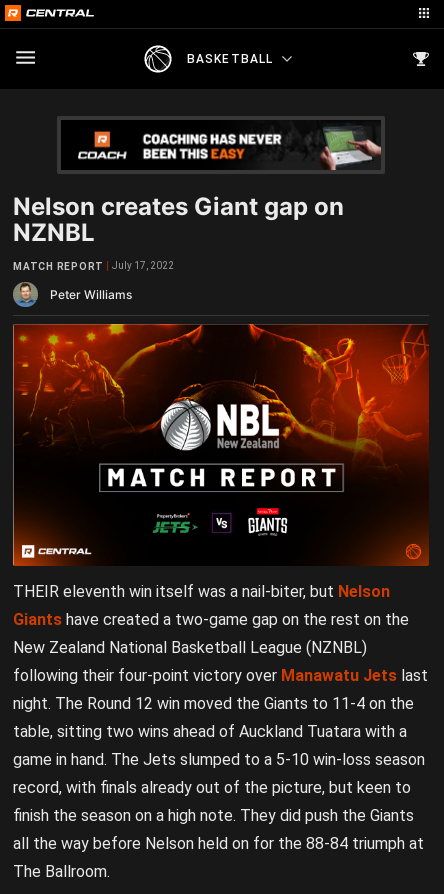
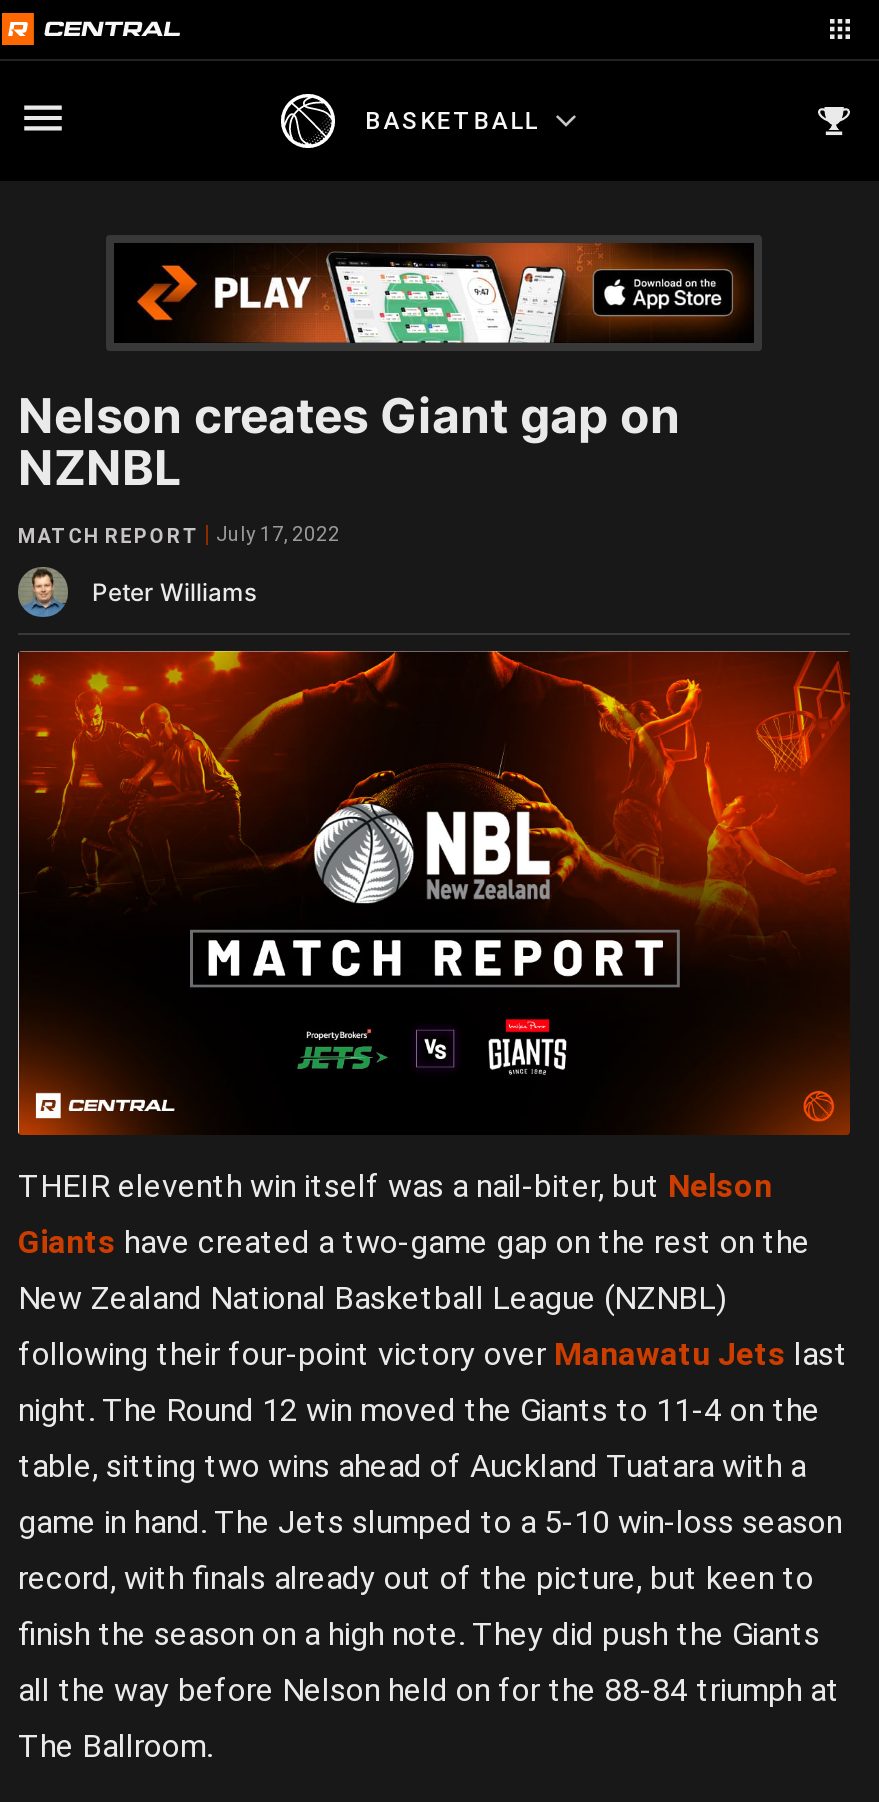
- [image]
+ [image]
